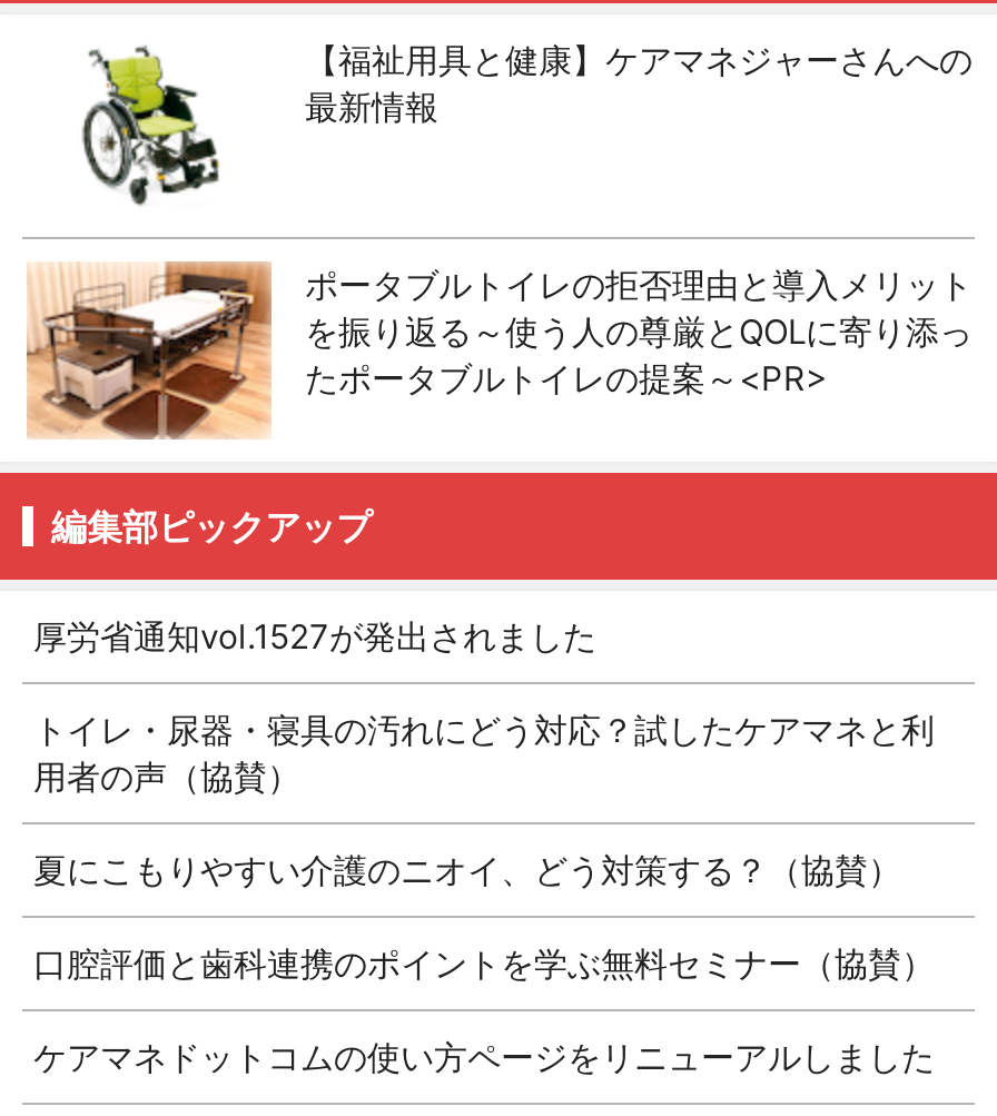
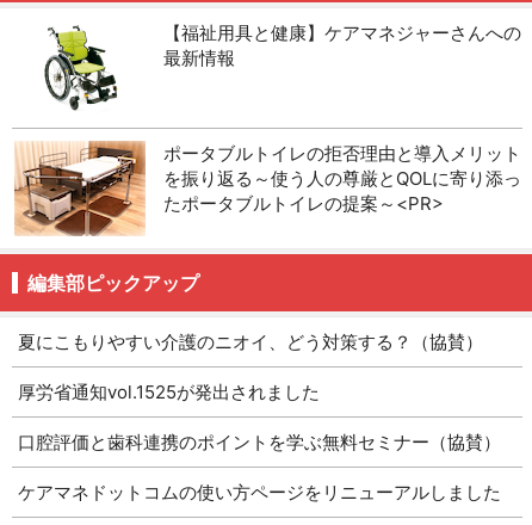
- 厚労省通知vol.1527が発出されました
- トイレ・尿器・寝具の汚れにどう対応？試したケアマネと利
- 用者の声（協賛）

moved up: 夏にこもりやすい介護のニオイ、どう対策する？（協賛）

+ 厚労省通知vol.1525が発出されました
